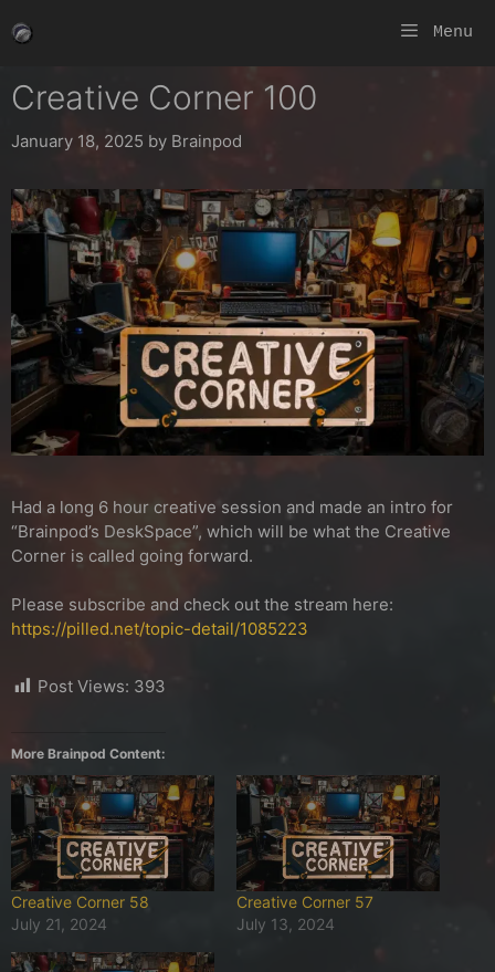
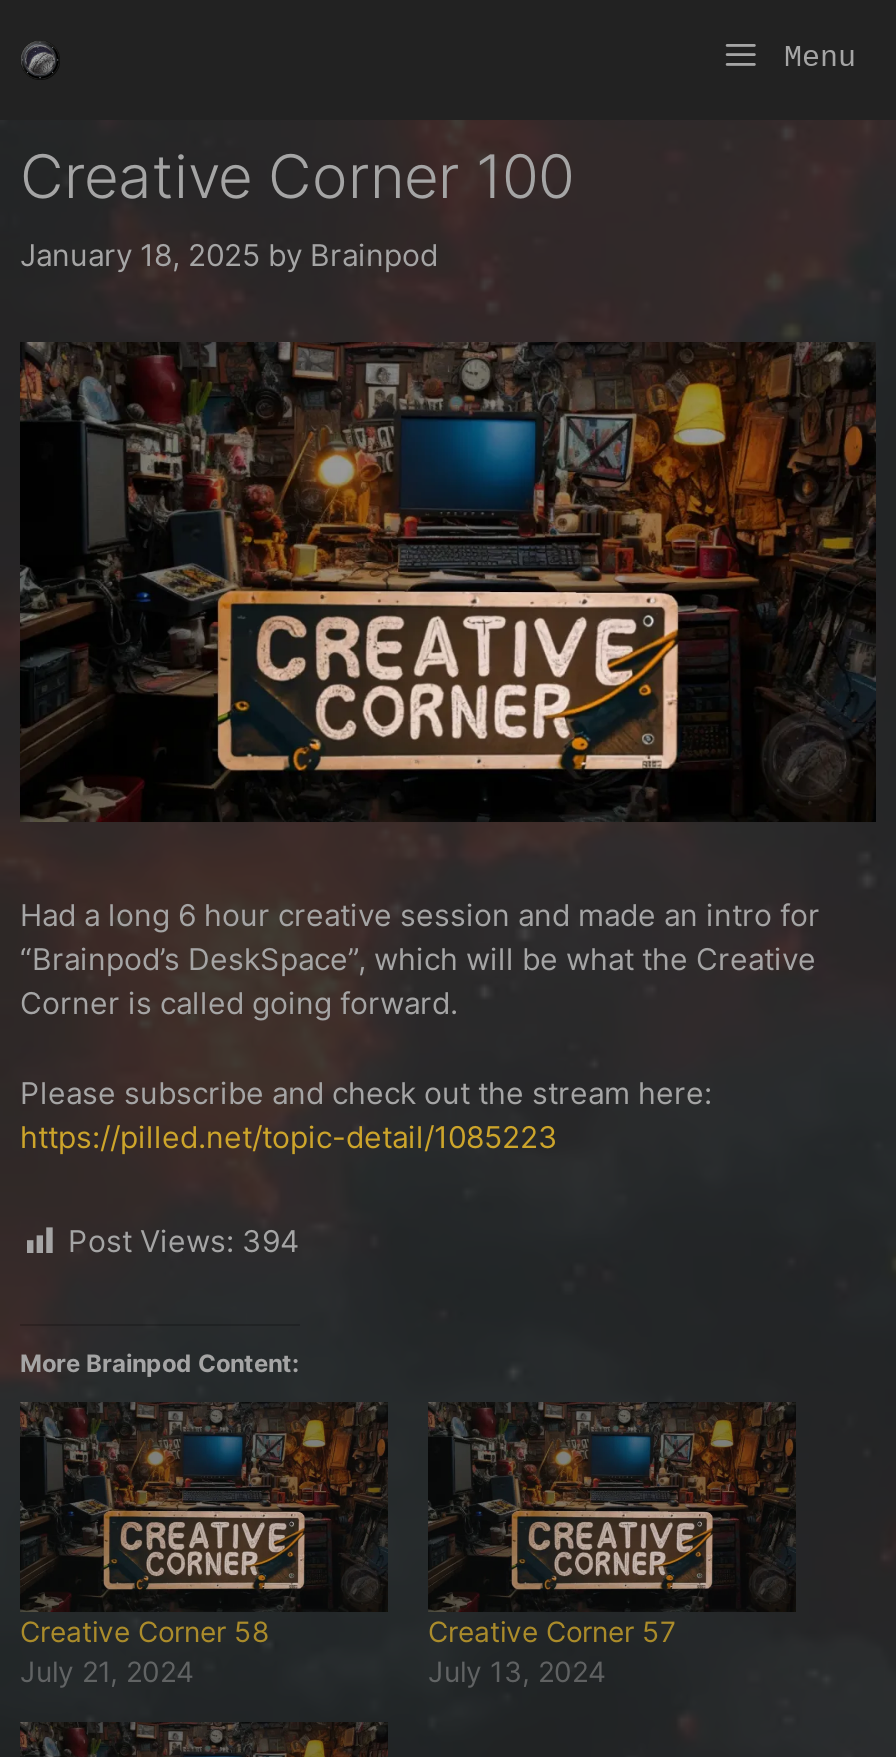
- Post Views: 393
+ Post Views: 394
